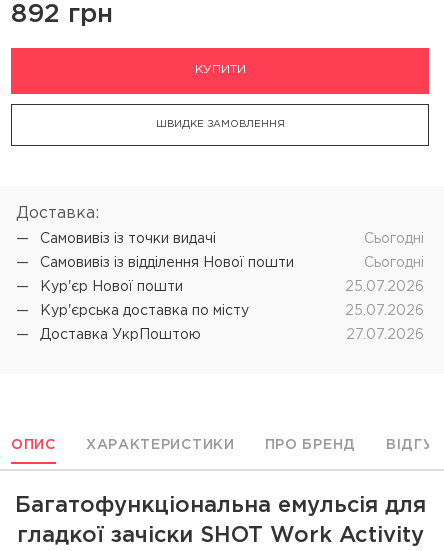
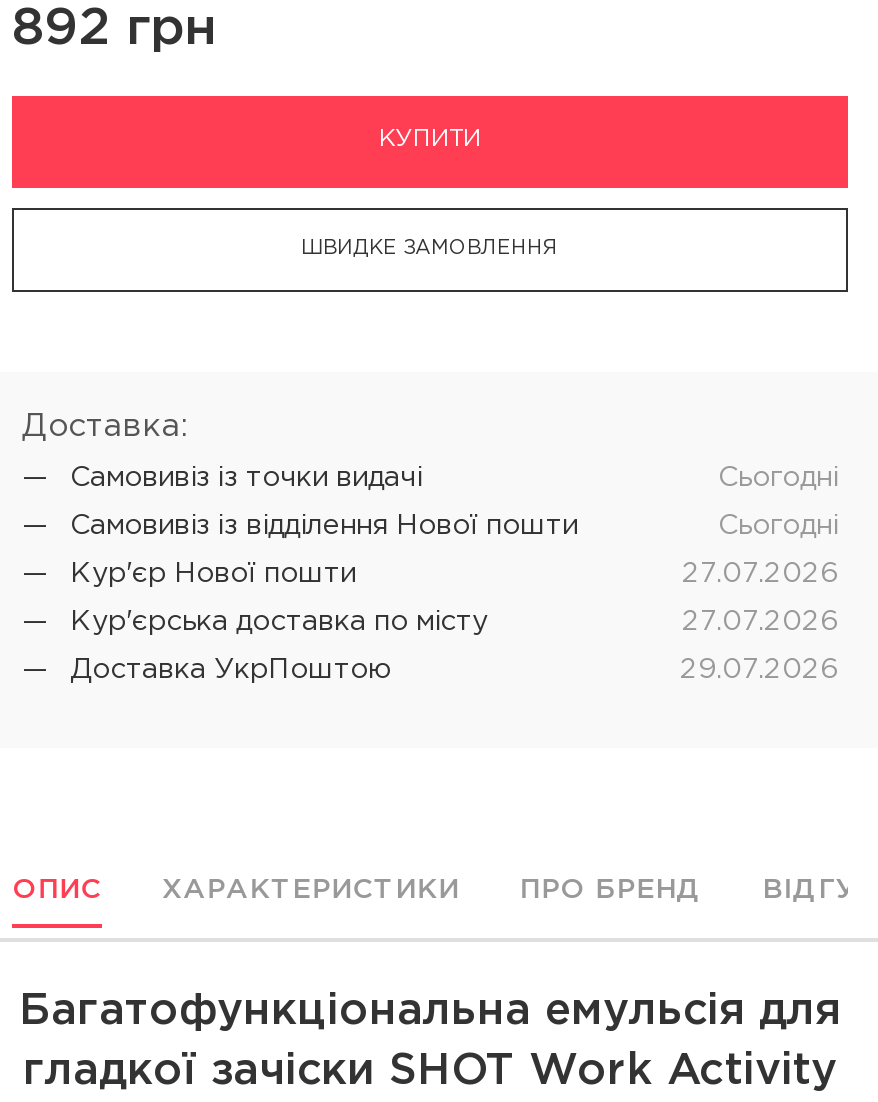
- 25.07.2026
+ 27.07.2026

- 25.07.2026
+ 27.07.2026

- 27.07.2026
+ 29.07.2026
